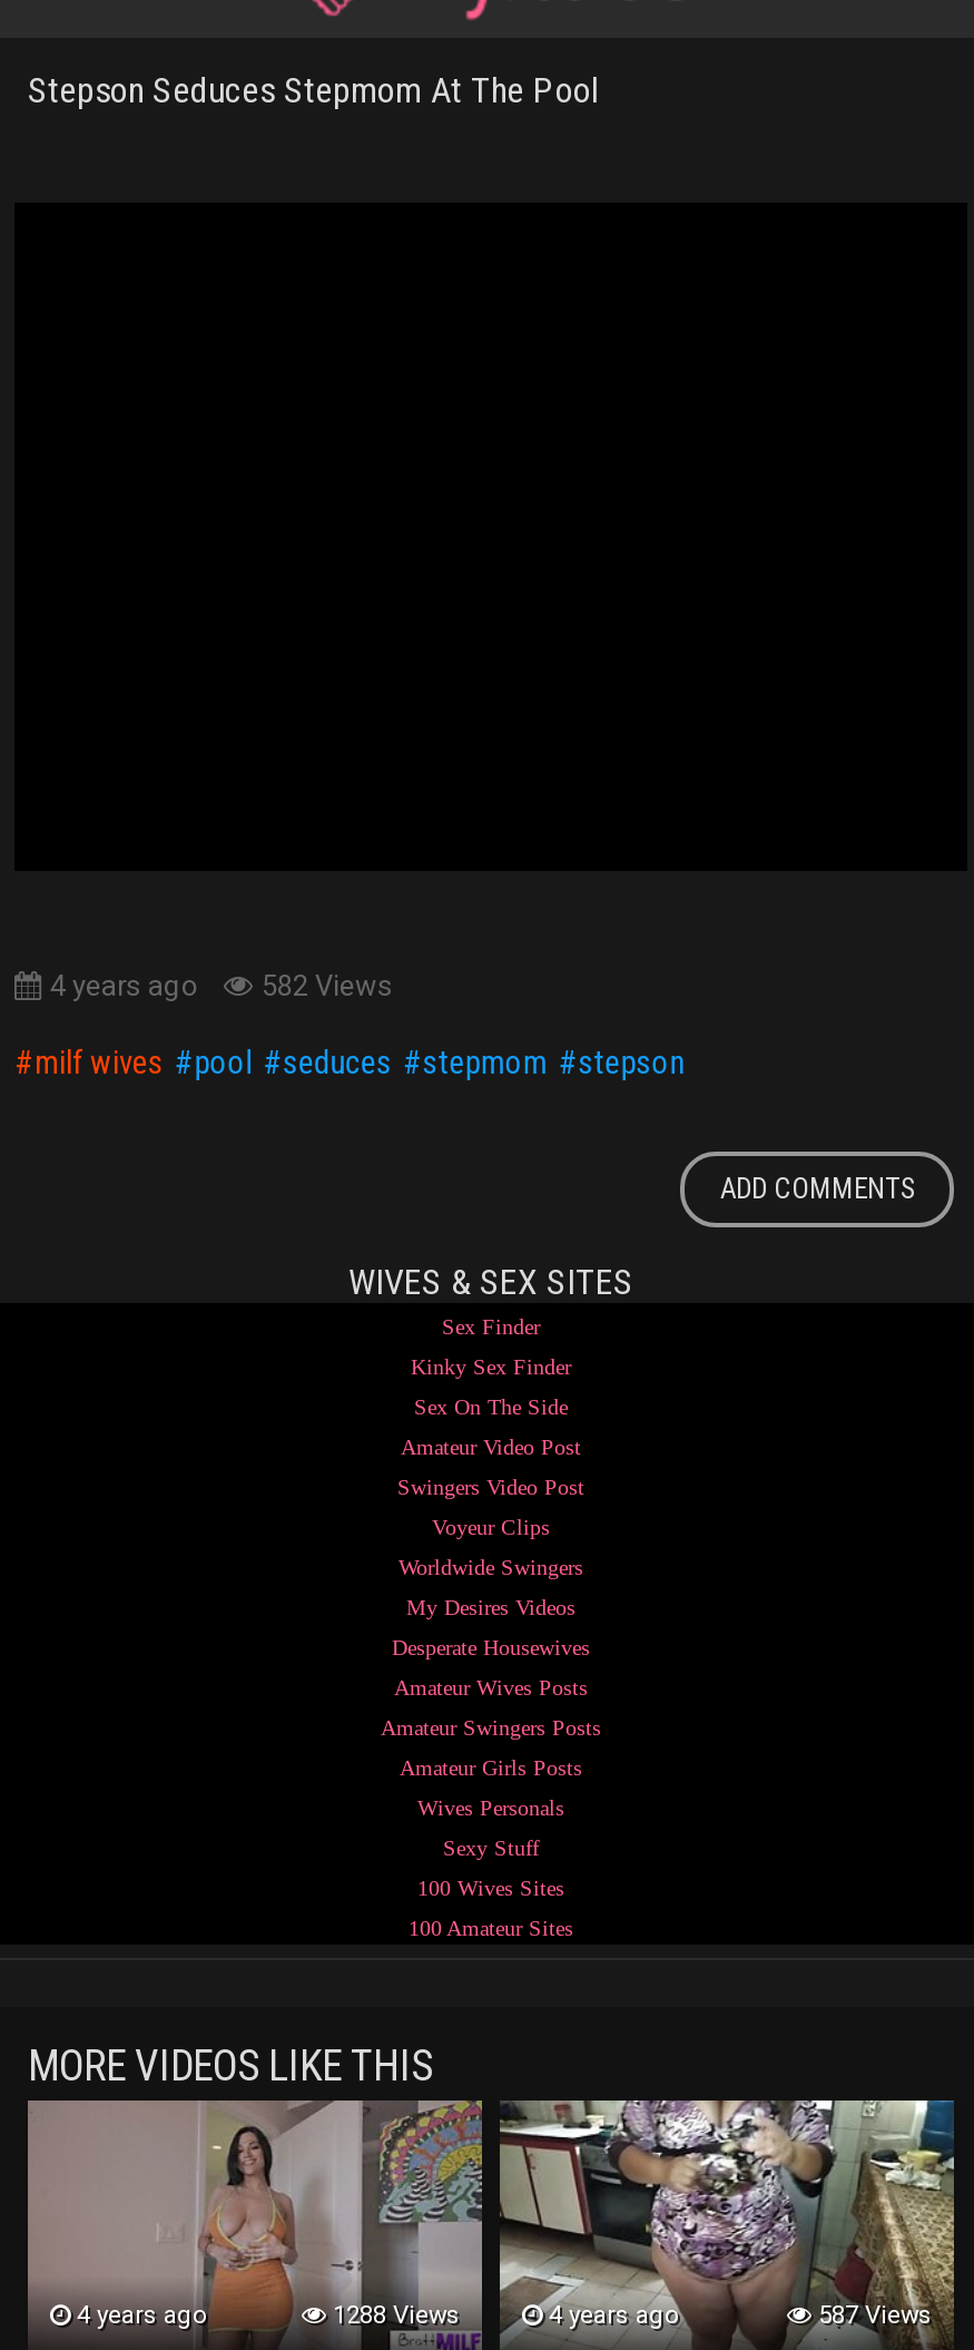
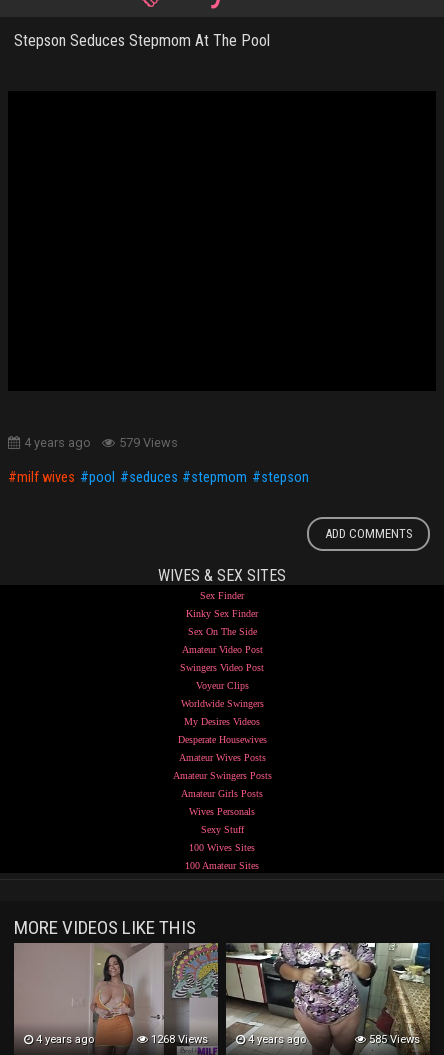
- 4 years ago 582 Views
+ 4 years ago 579 Views

- 1288 Views
+ 1268 Views

- 587 Views
+ 585 Views
